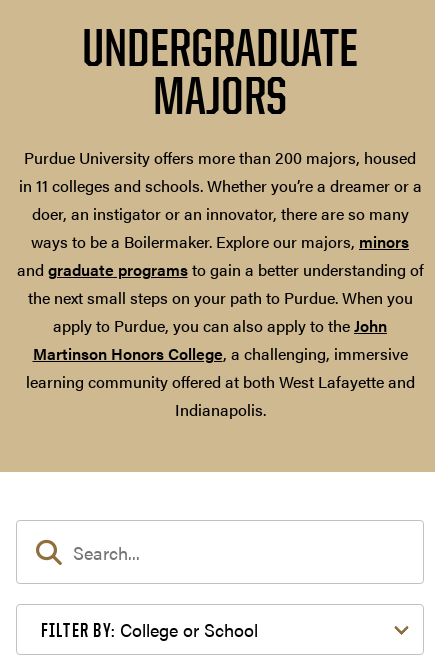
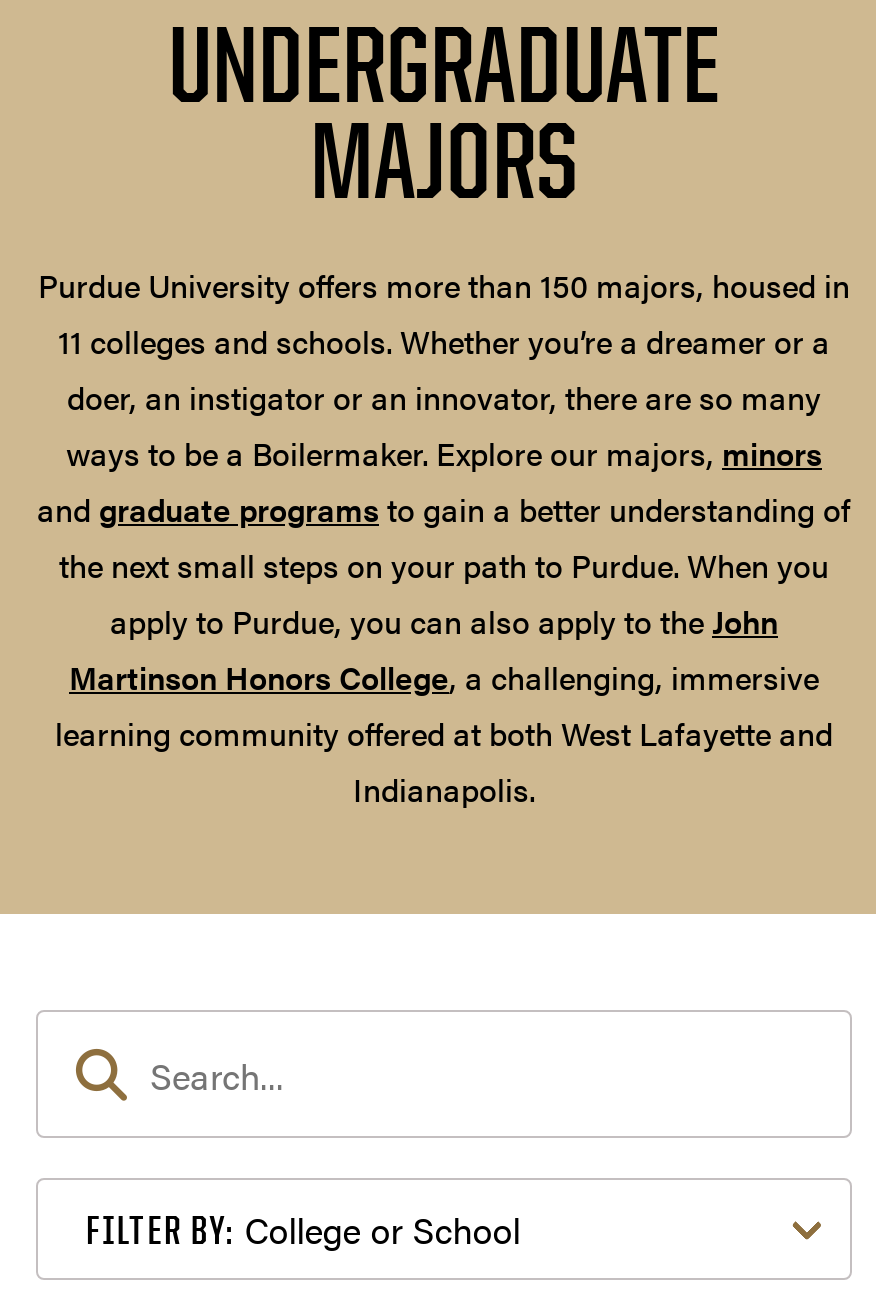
- Purdue University offers more than 200 majors, housed
- in 11 colleges and schools. Whether you’re a dreamer or a
+ Purdue University offers more than 150 majors, housed in
+ 11 colleges and schools. Whether you’re a dreamer or a
